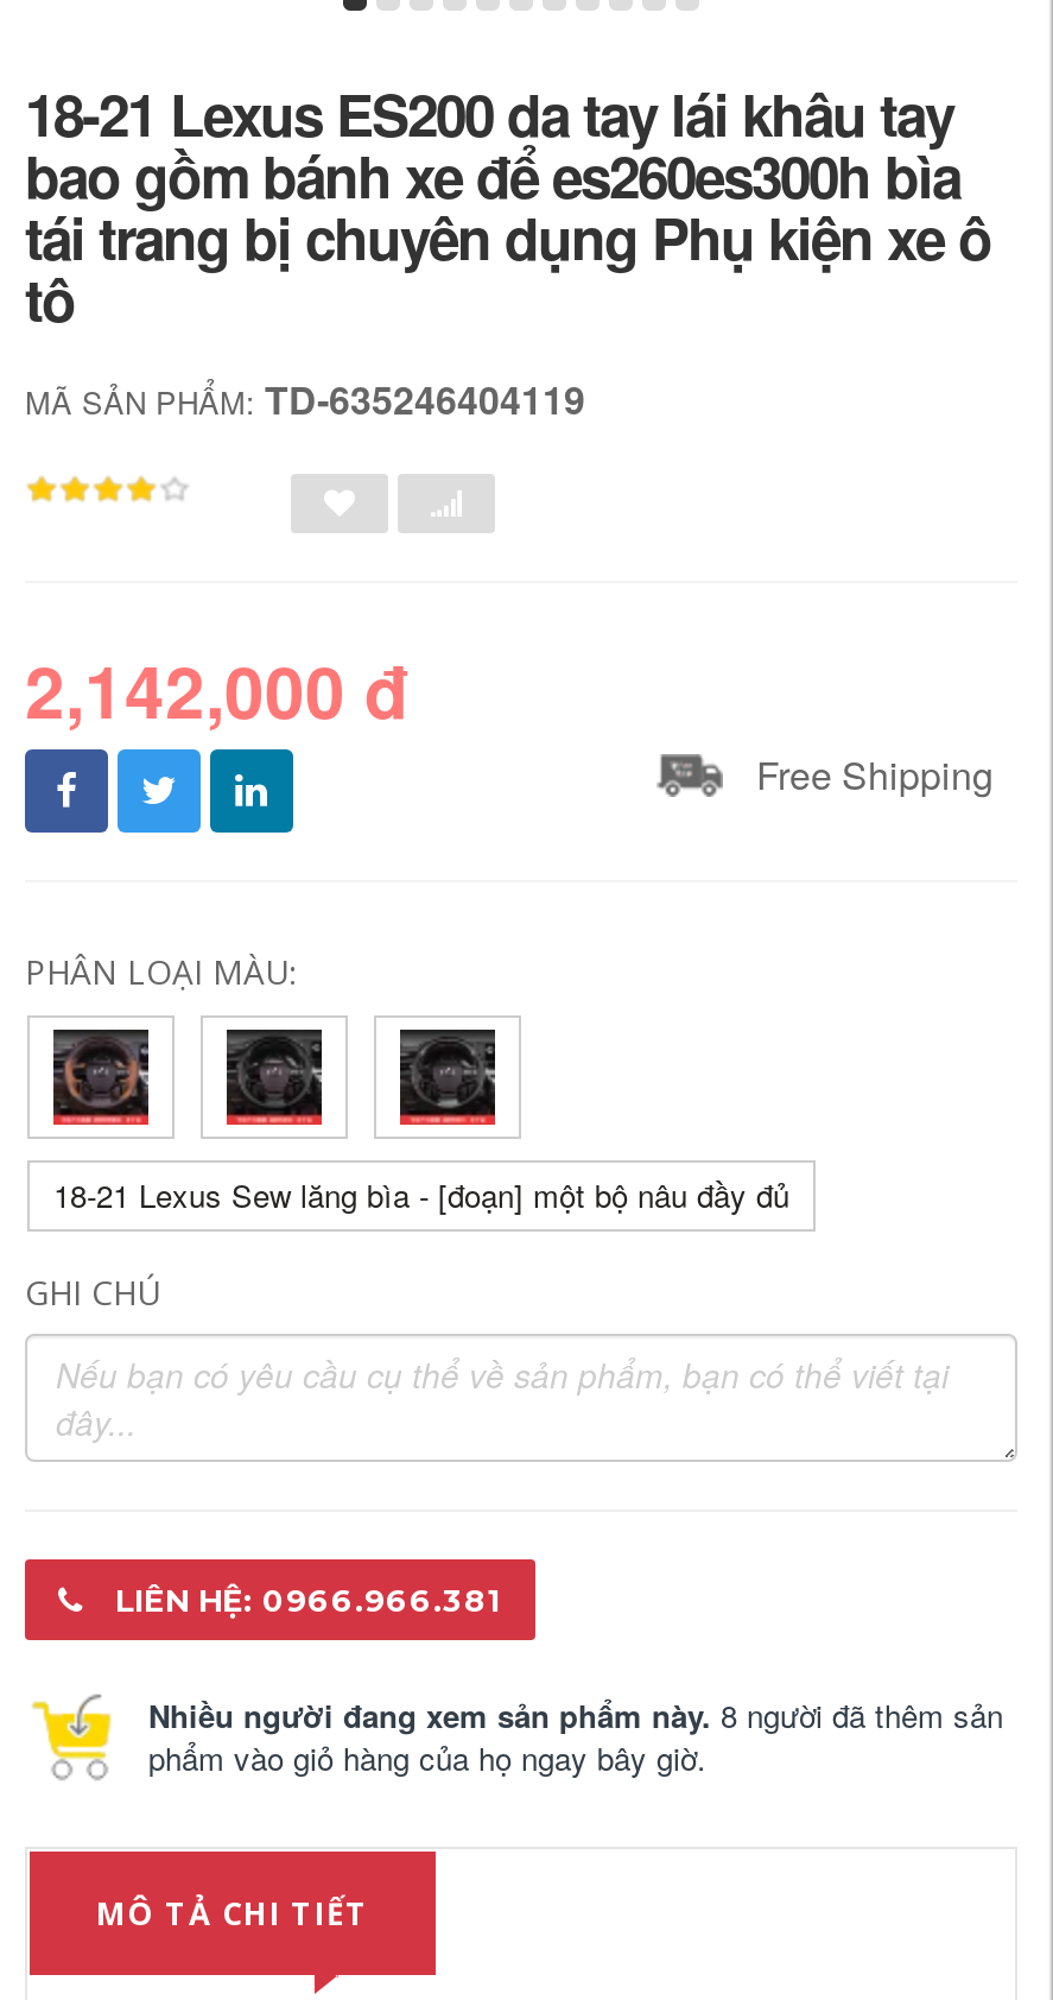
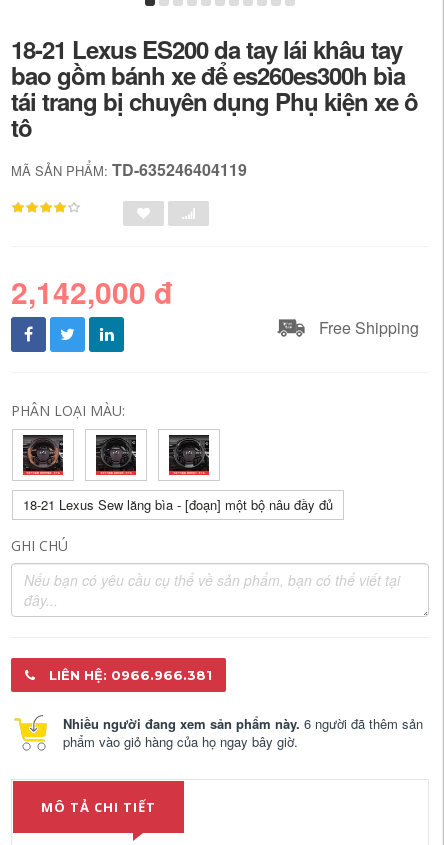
- Nhiều người đang xem sản phẩm này. 8 người đã thêm sản
+ Nhiều người đang xem sản phẩm này. 6 người đã thêm sản
